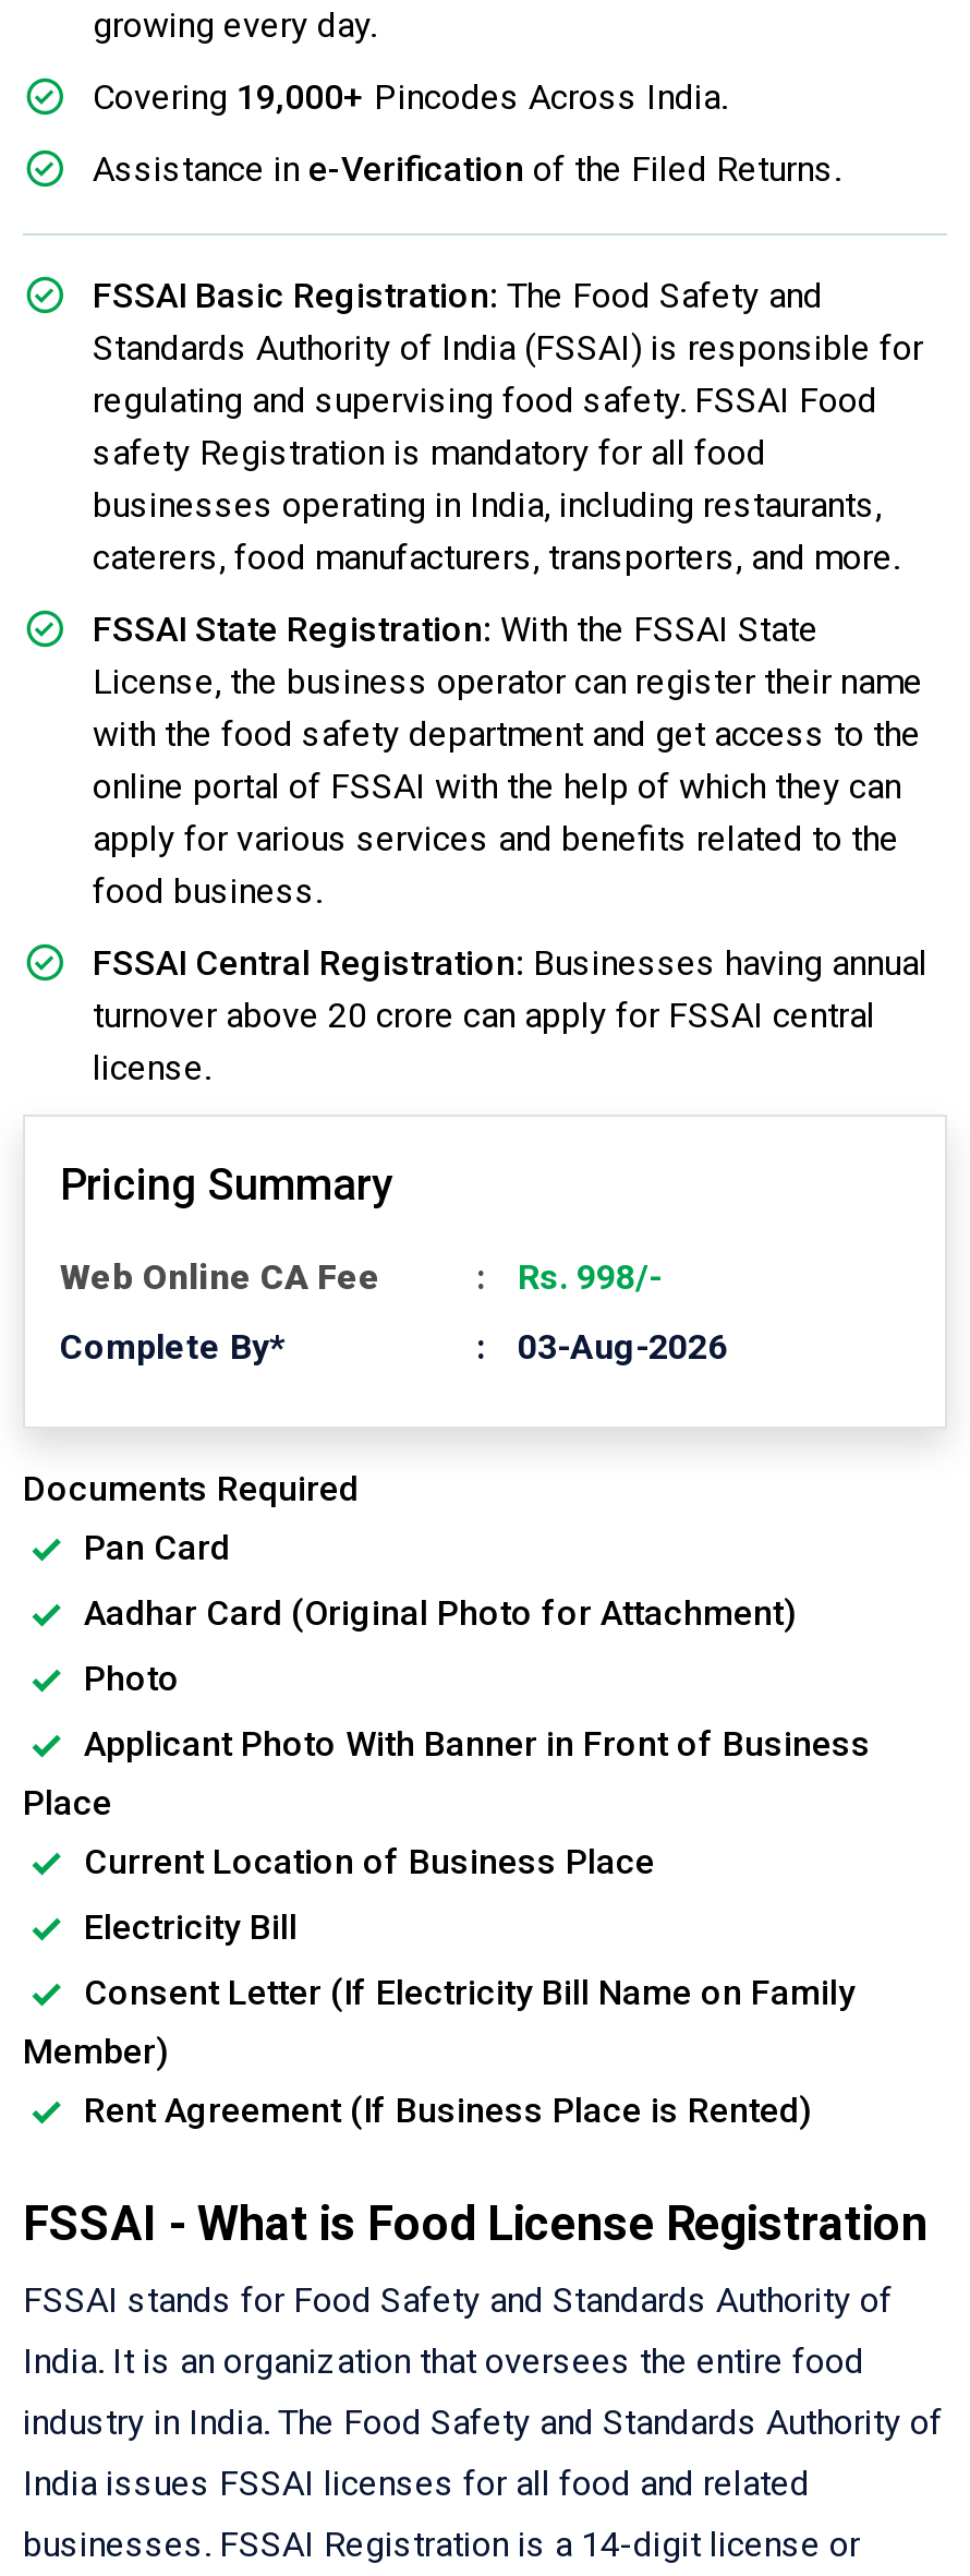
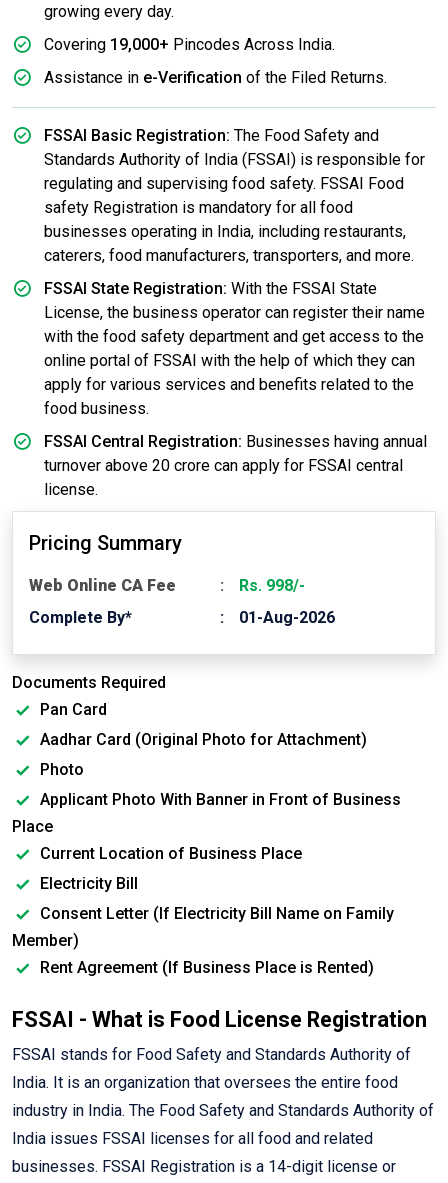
- 03-Aug-2026
+ 01-Aug-2026
